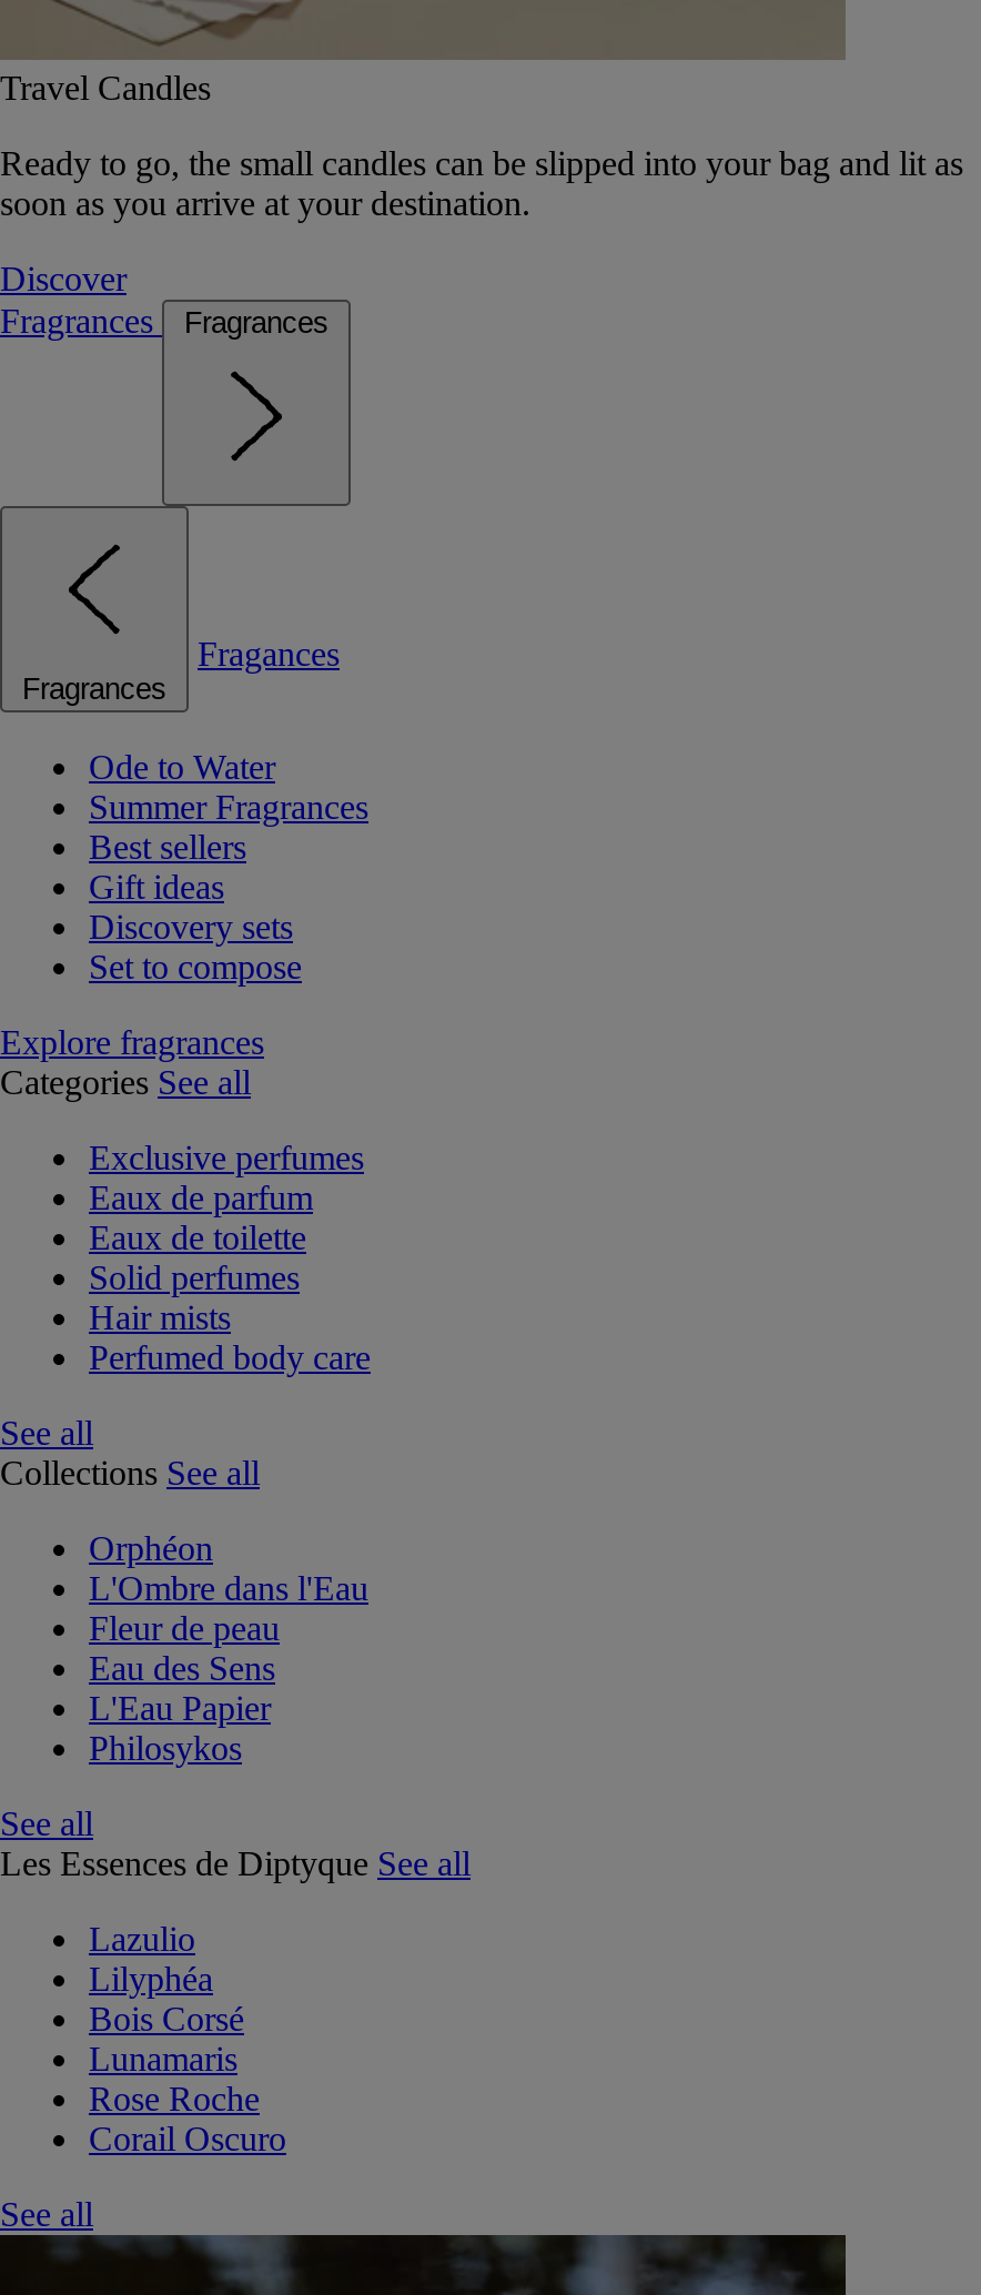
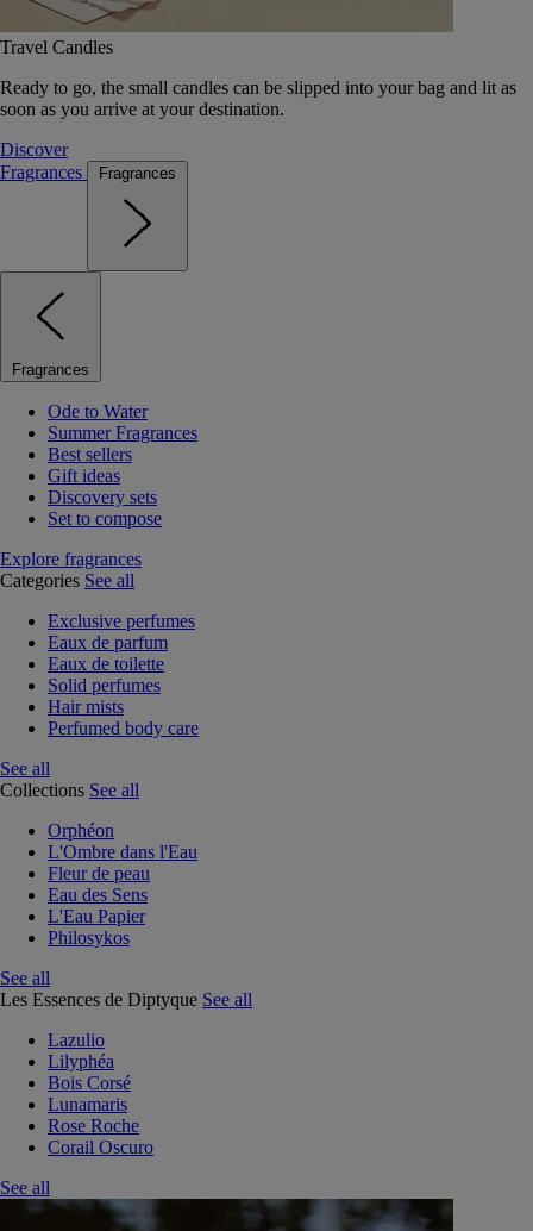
- Fragances
